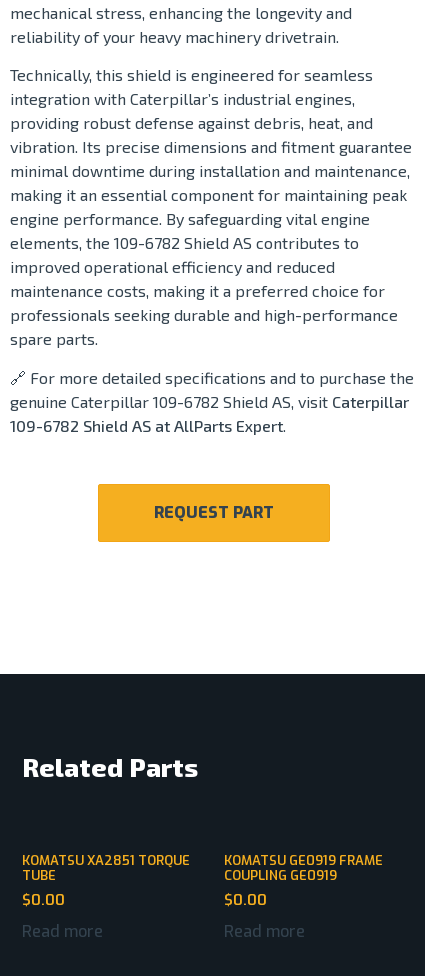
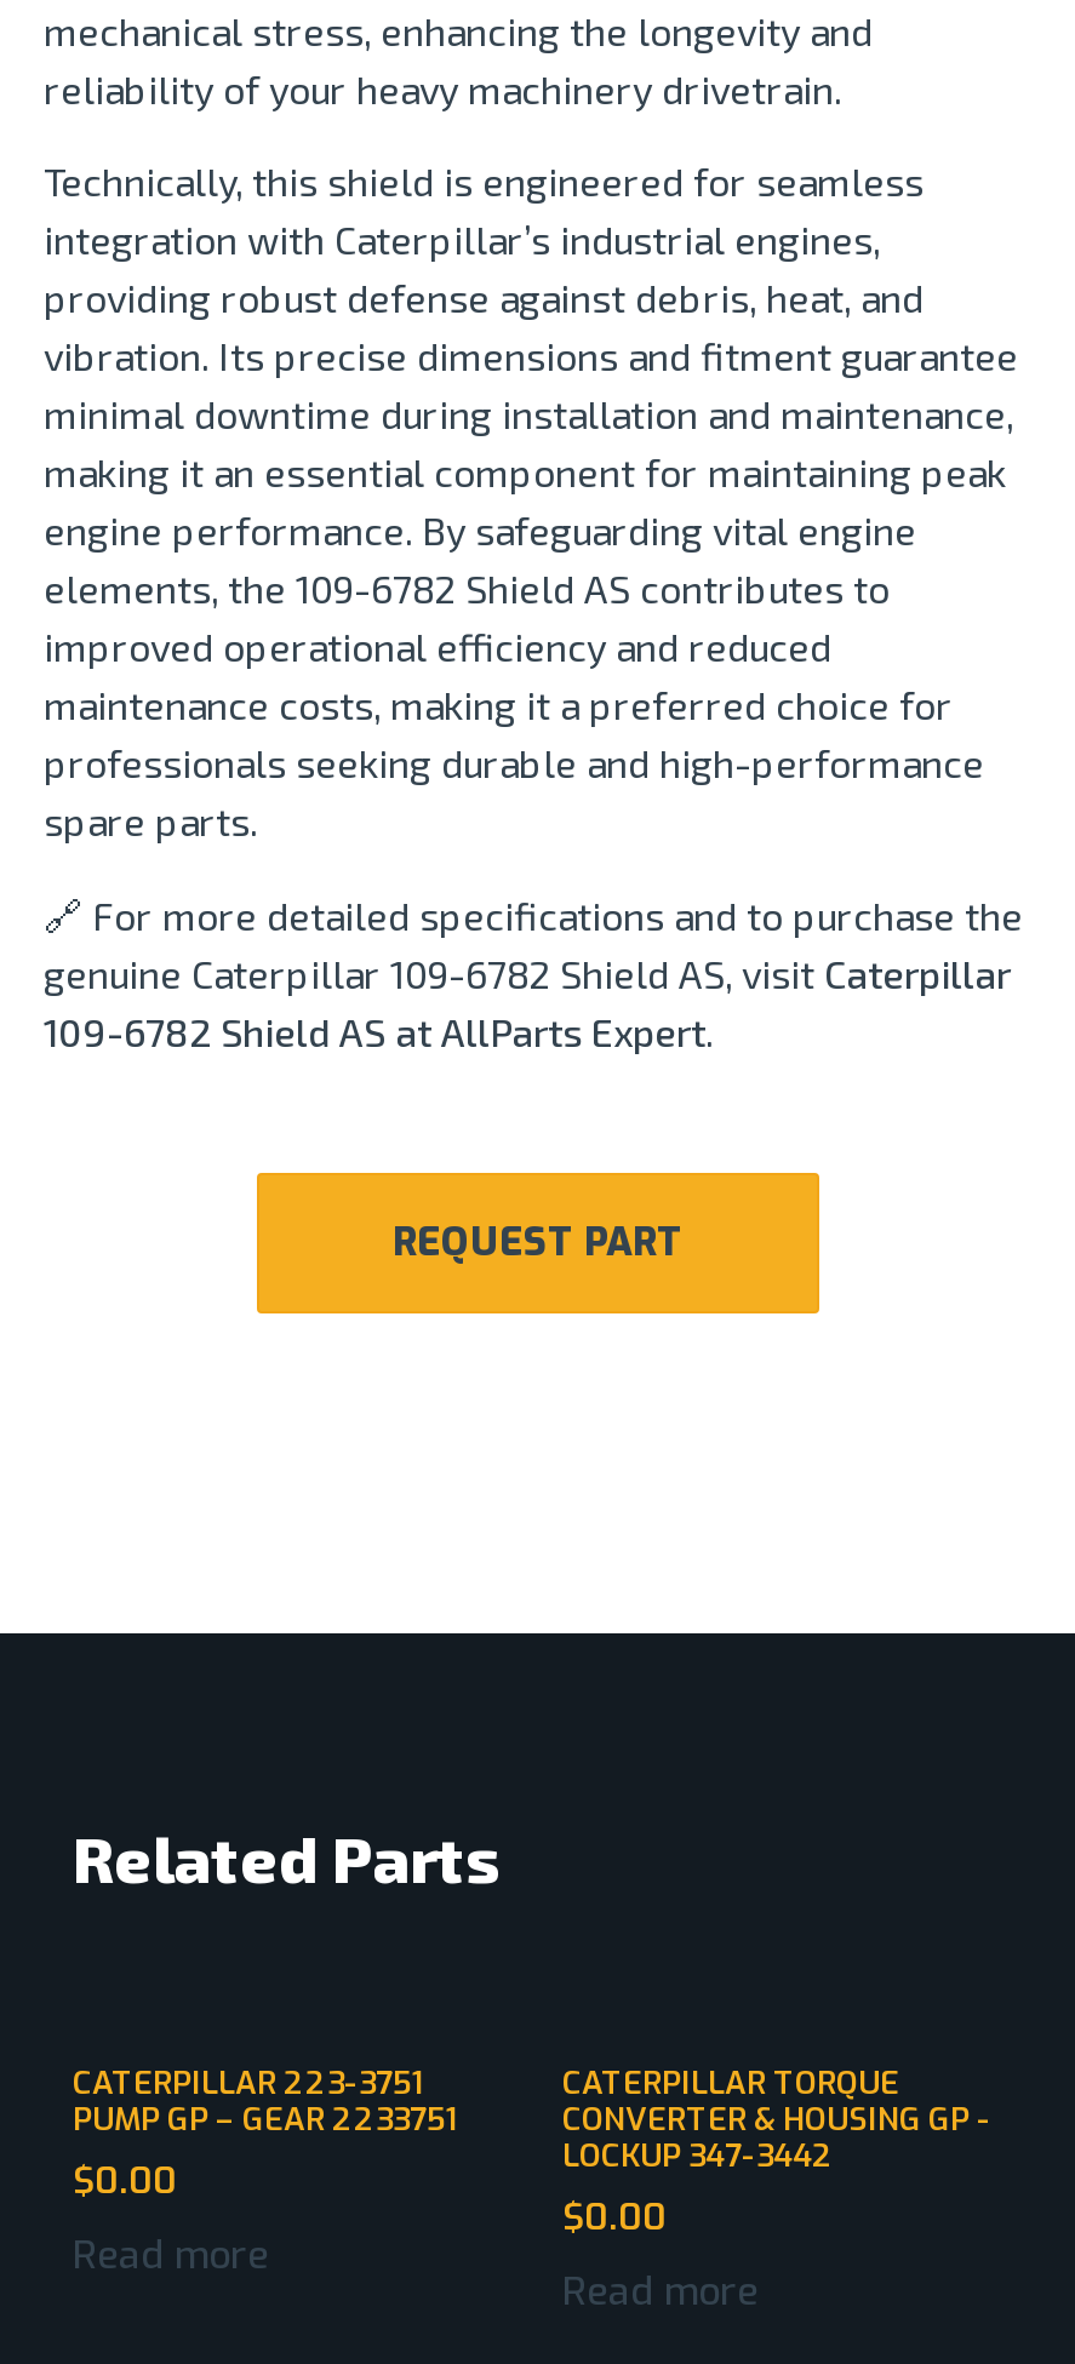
- KOMATSU XA2851 TORQUE
- TUBE
+ CATERPILLAR 223-3751
+ PUMP GP – GEAR 2233751

- KOMATSU GE0919 FRAME
- COUPLING GE0919
+ CATERPILLAR TORQUE
+ CONVERTER & HOUSING GP -
+ LOCKUP 347-3442
